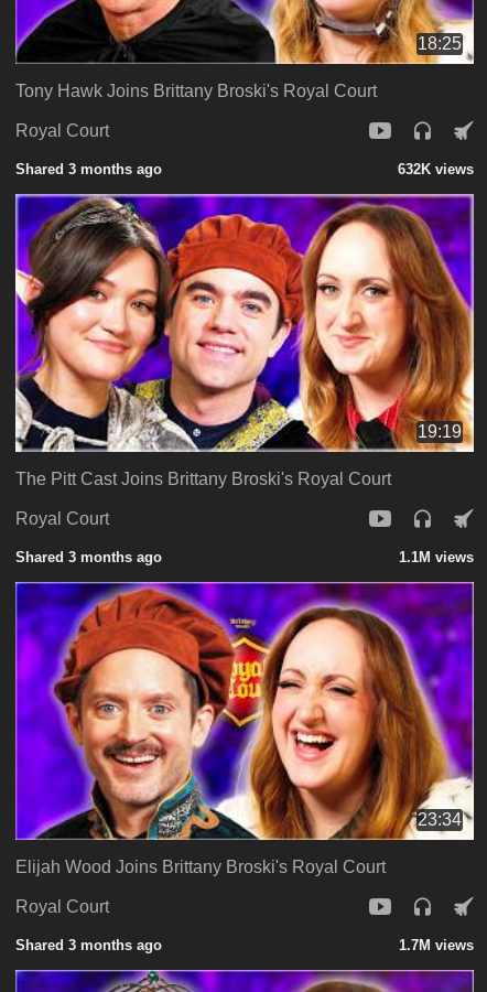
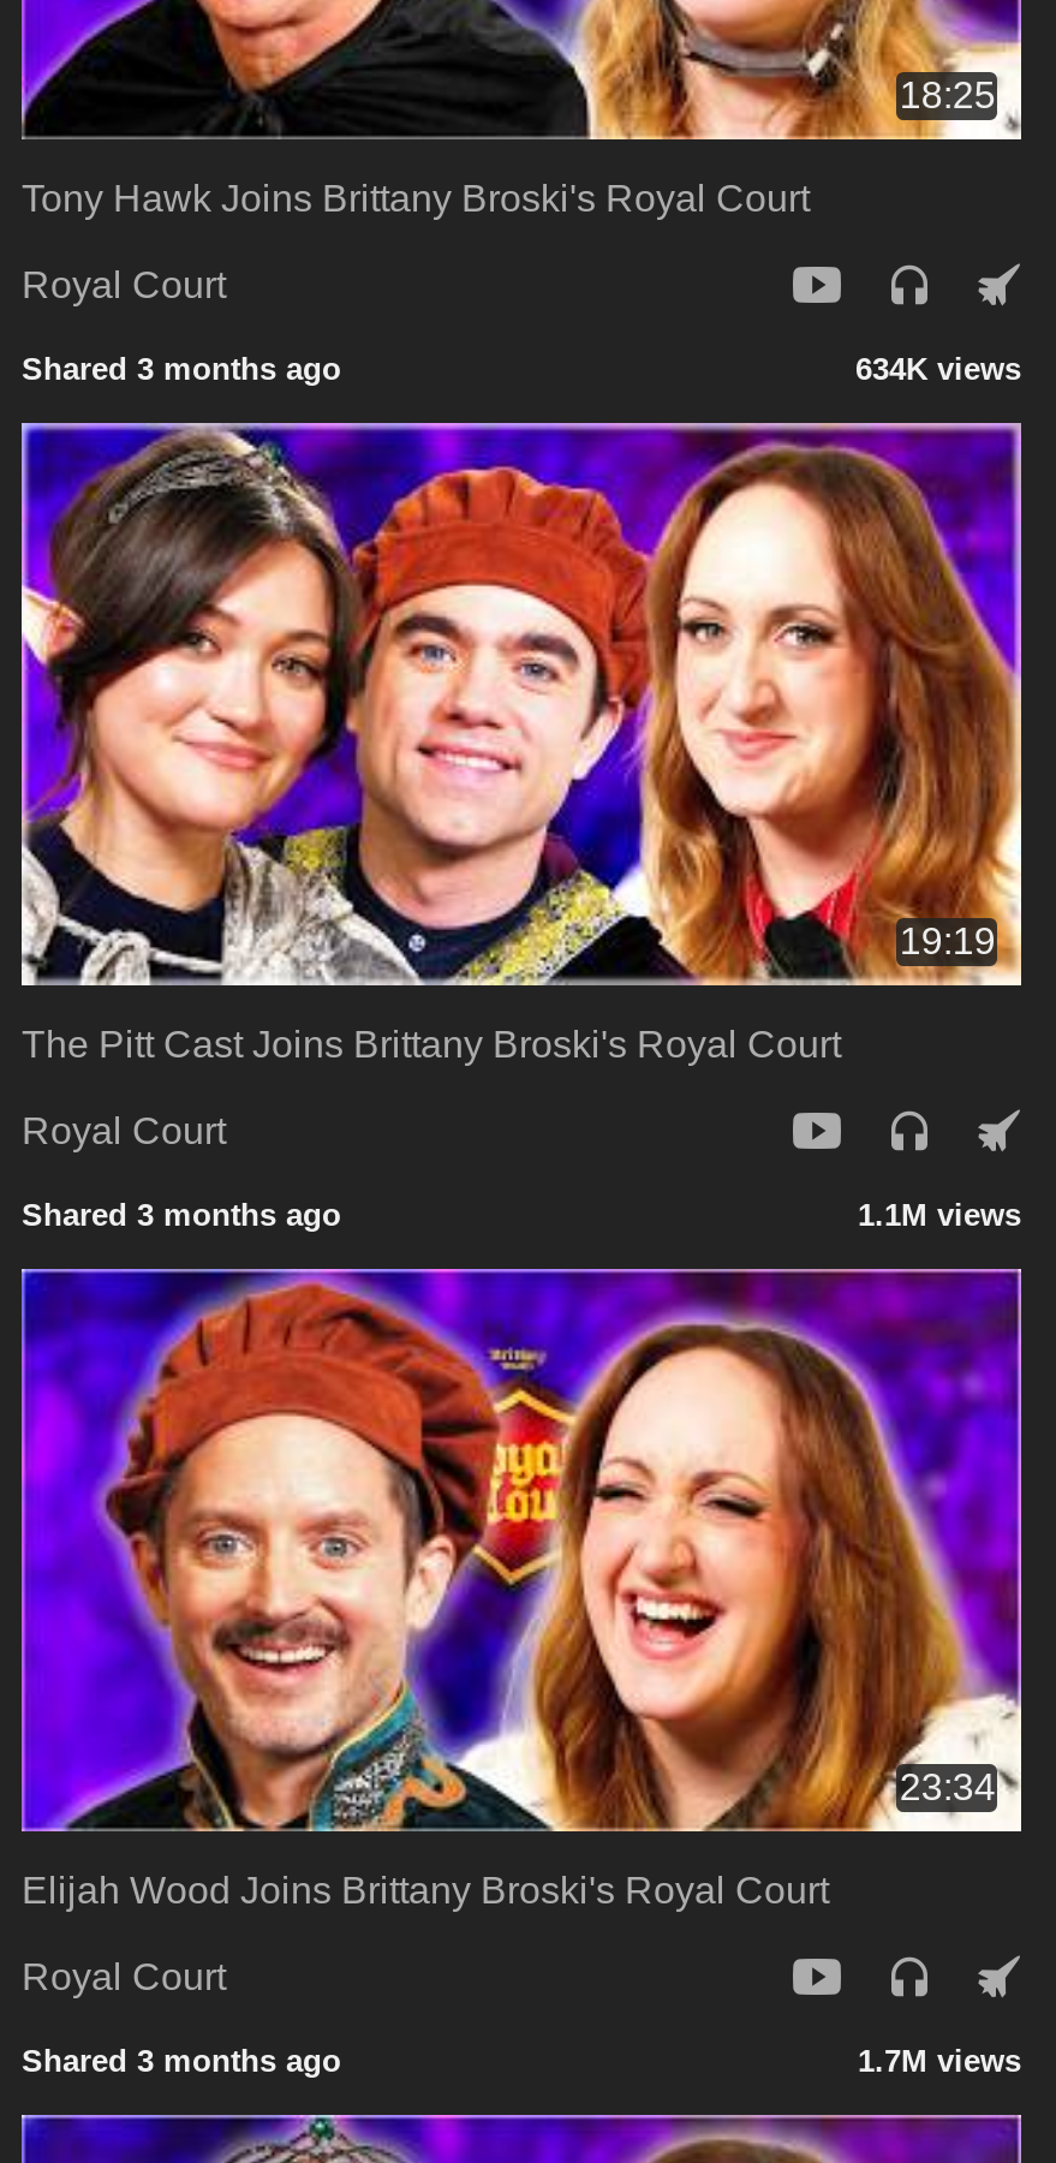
- 632K views
+ 634K views
